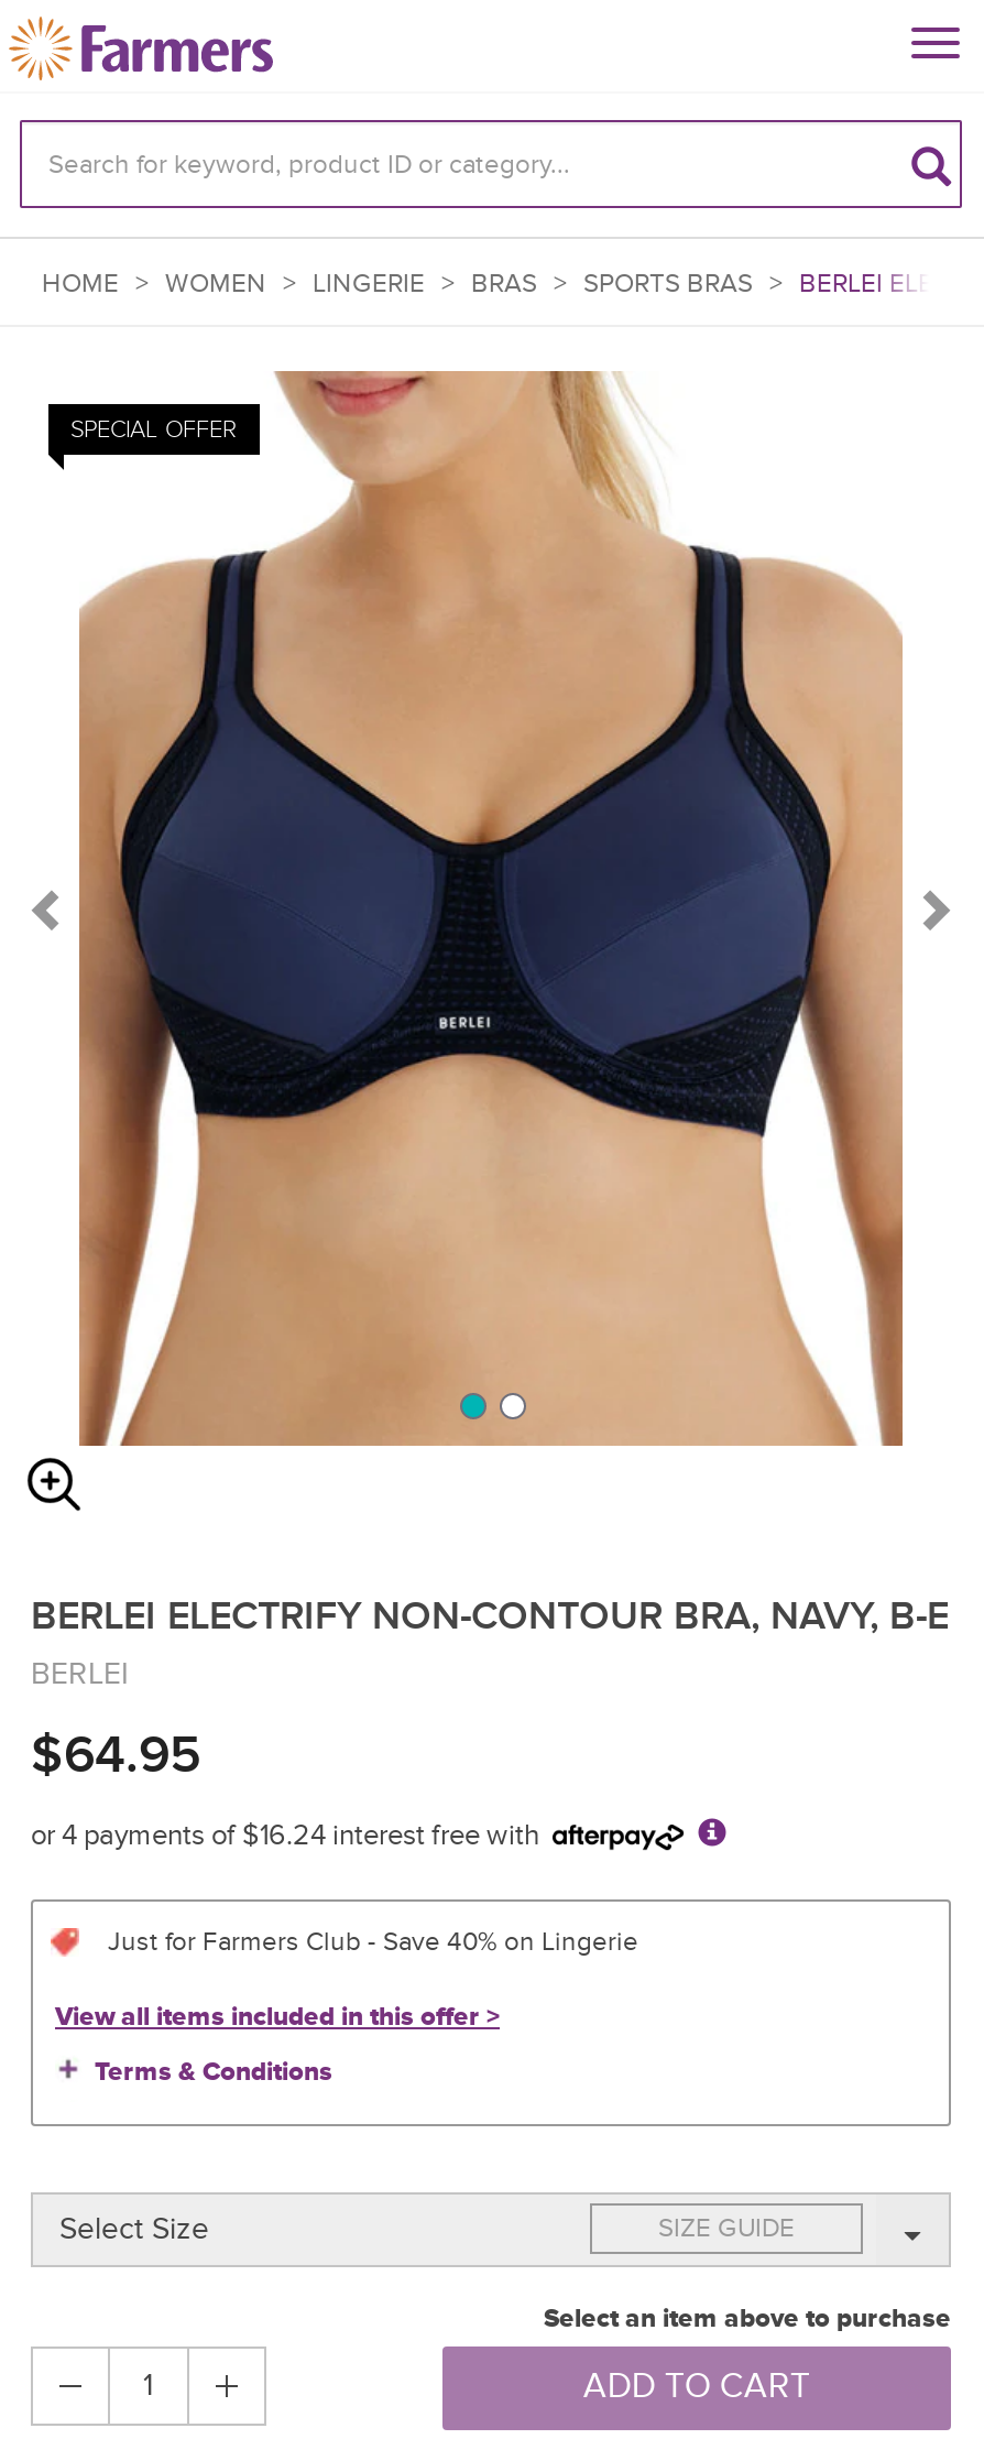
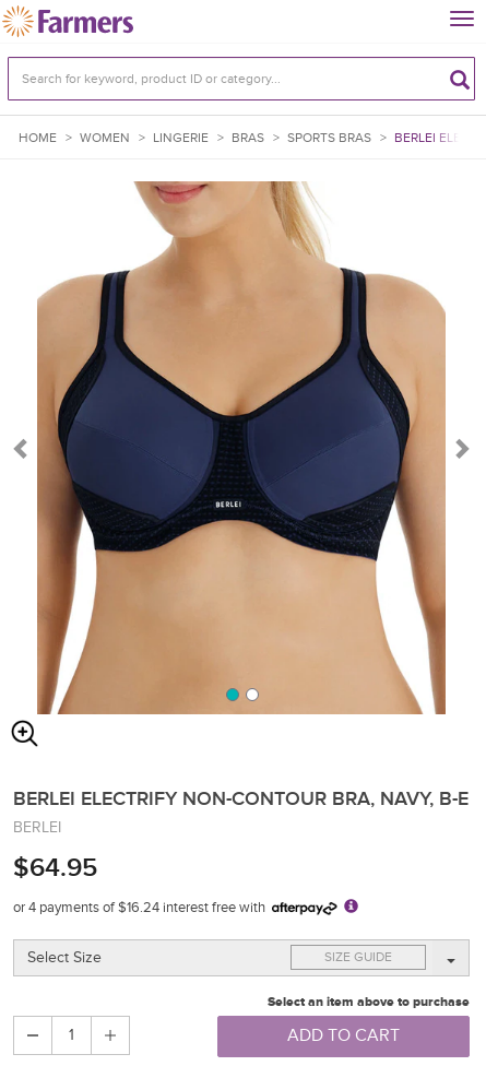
- SPECIAL OFFER

- Just for Farmers Club - Save 40% on Lingerie
- View all items included in this offer >
- Terms & Conditions
